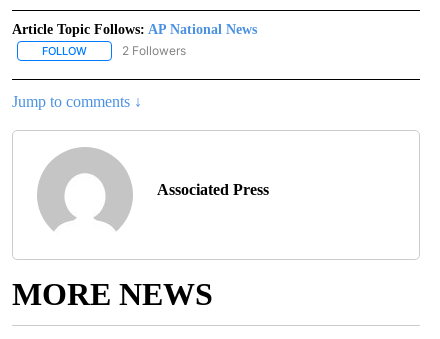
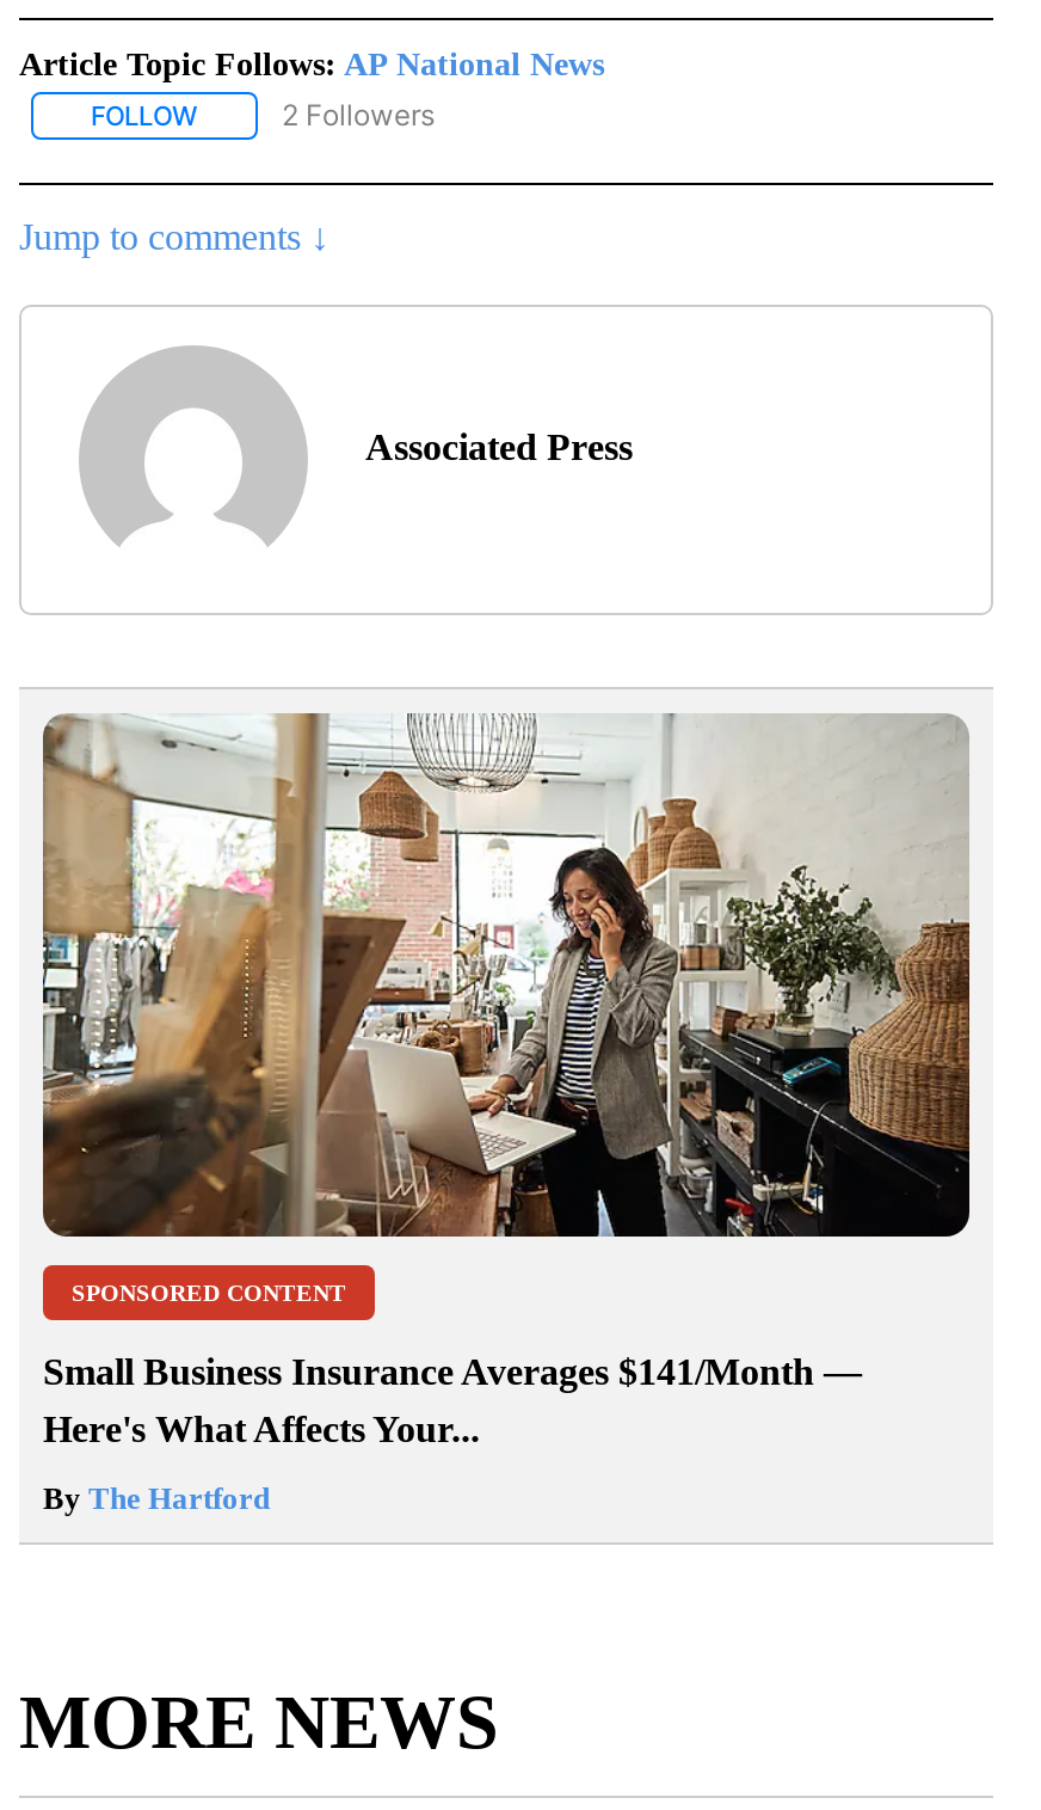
+ [image]
+ SPONSORED CONTENT
+ Small Business Insurance Averages $141/Month —
+ Here's What Affects Your...
+ By The Hartford
